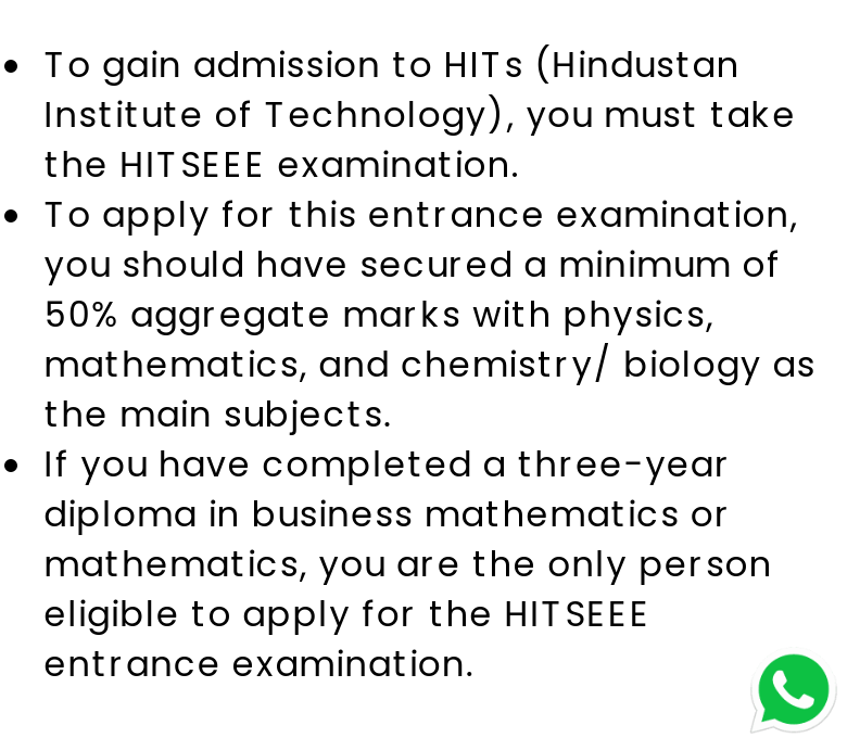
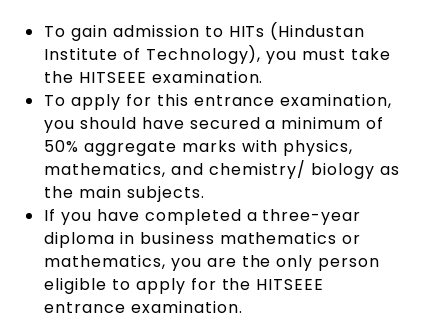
- [image]
